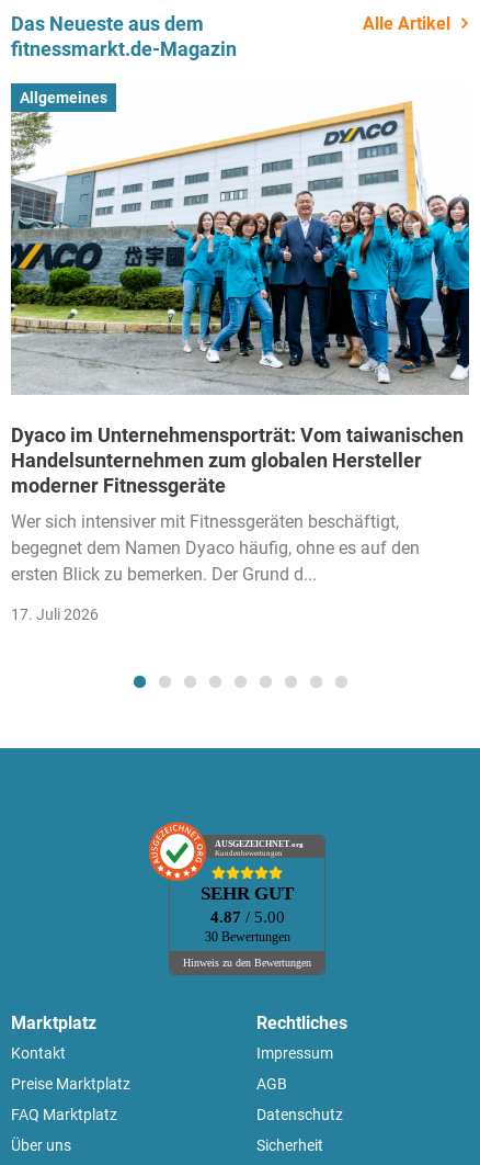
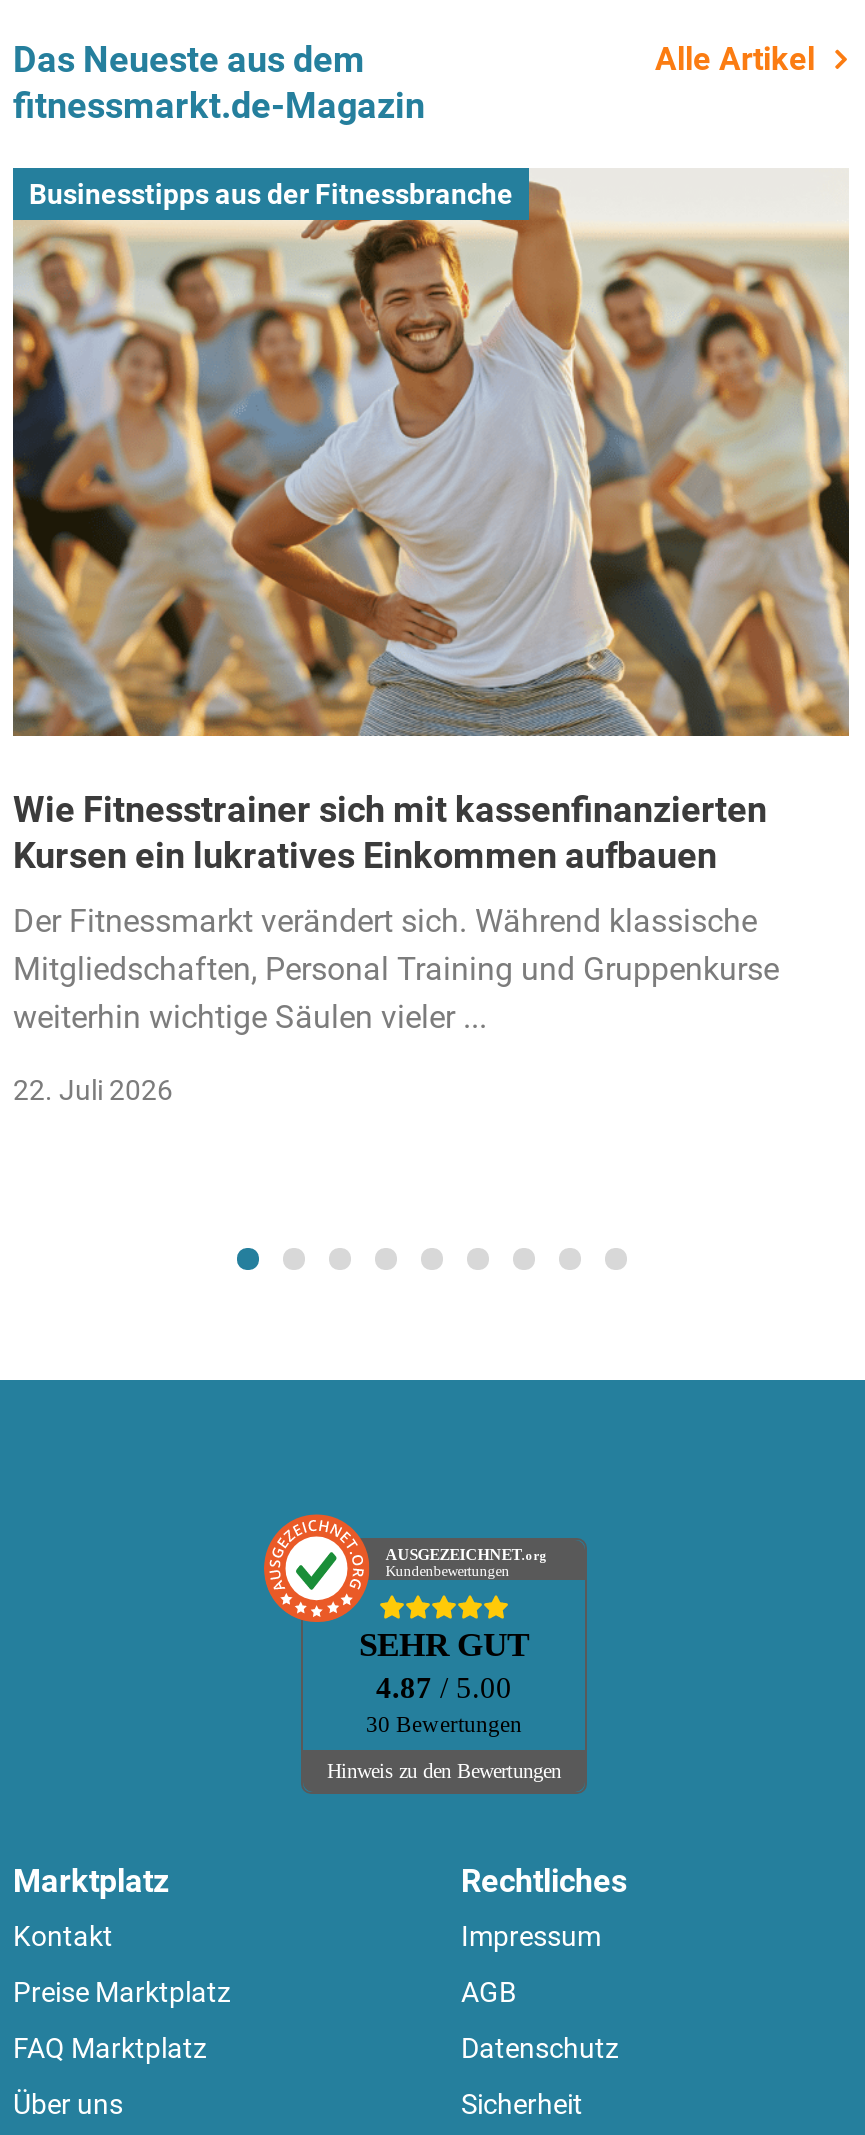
- [image]
- Allgemeines
+ [image]
+ Businesstipps aus der Fitnessbranche

- Dyaco im Unternehmensporträt: Vom taiwanischen
- Handelsunternehmen zum globalen Hersteller
- moderner Fitnessgeräte
+ Wie Fitnesstrainer sich mit kassenfinanzierten
+ Kursen ein lukratives Einkommen aufbauen

- Wer sich intensiver mit Fitnessgeräten beschäftigt,
- begegnet dem Namen Dyaco häufig, ohne es auf den
- ersten Blick zu bemerken. Der Grund d...
+ Der Fitnessmarkt verändert sich. Während klassische
+ Mitgliedschaften, Personal Training und Gruppenkurse
+ weiterhin wichtige Säulen vieler ...

- 17. Juli 2026
+ 22. Juli 2026
